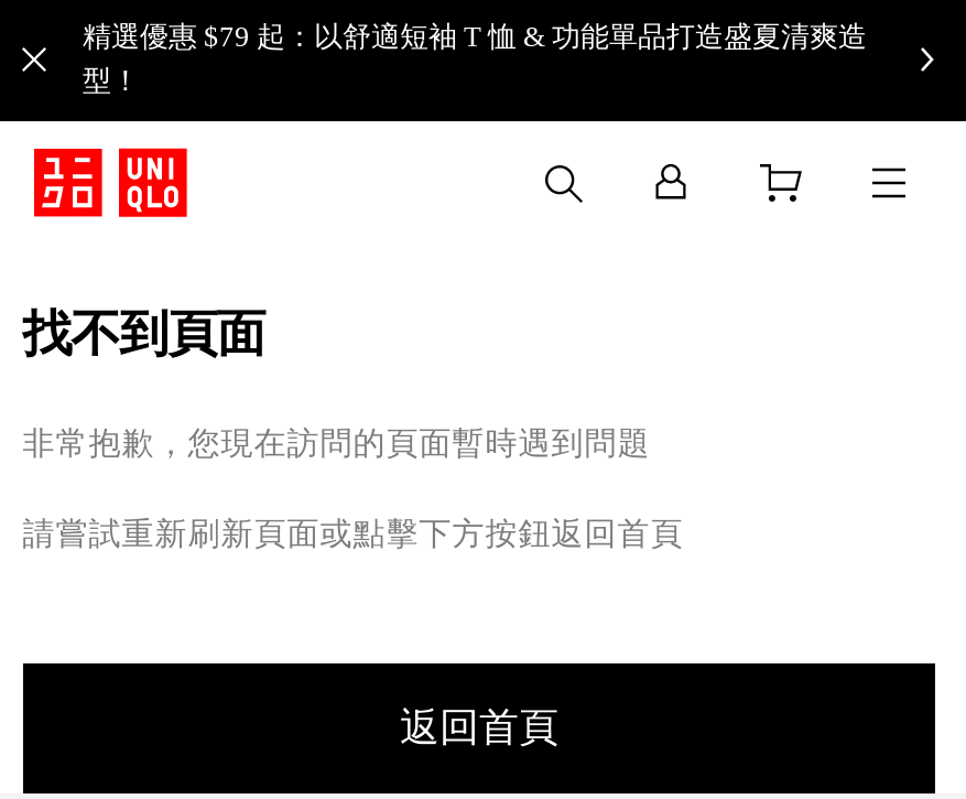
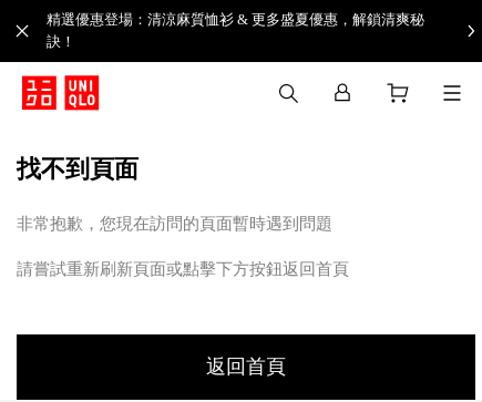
- 精選優惠 $79 起：以舒適短袖 T 恤 & 功能單品打造盛夏清爽造
- 型！
+ 精選優惠登場：清涼麻質恤衫 & 更多盛夏優惠，解鎖清爽秘
+ 訣！
